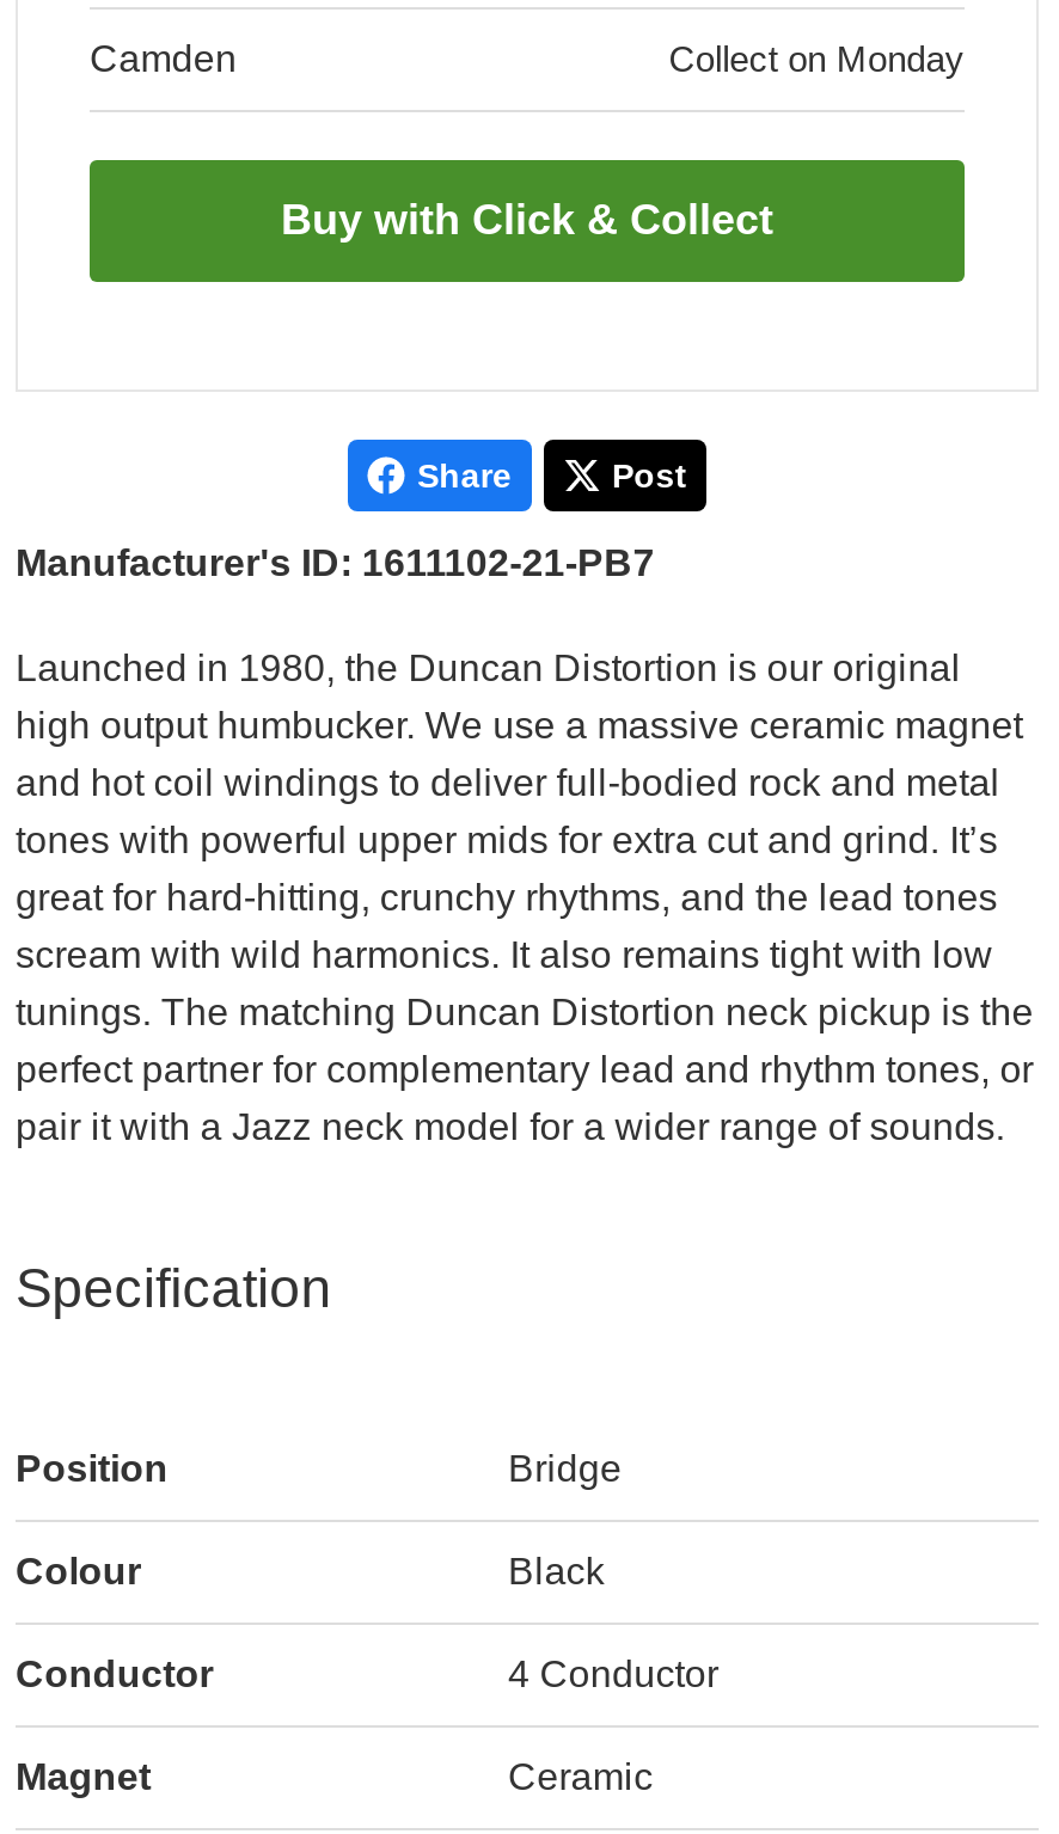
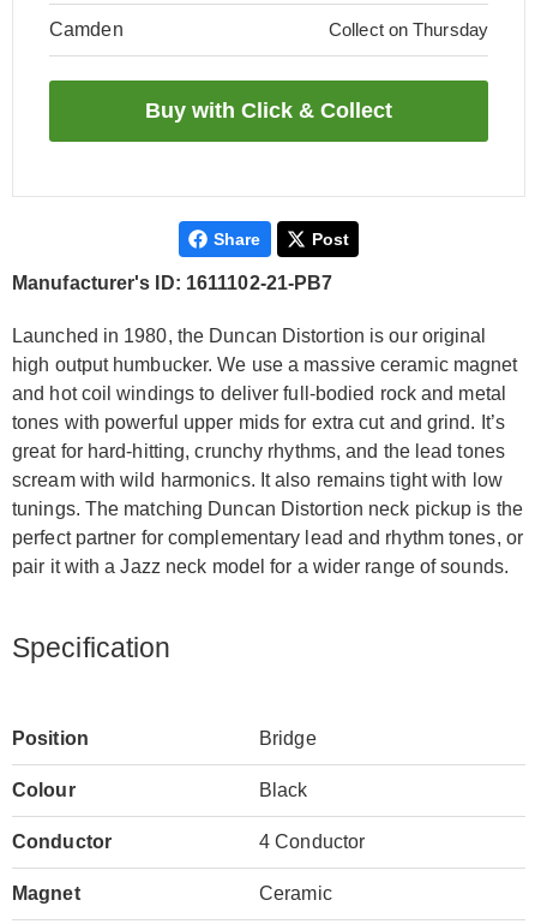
- Collect on Monday
+ Collect on Thursday
